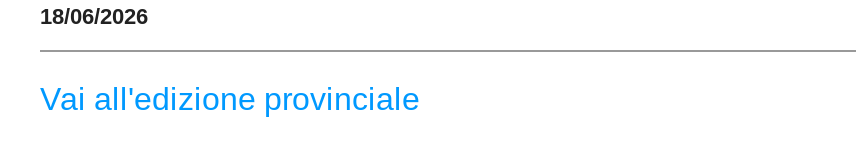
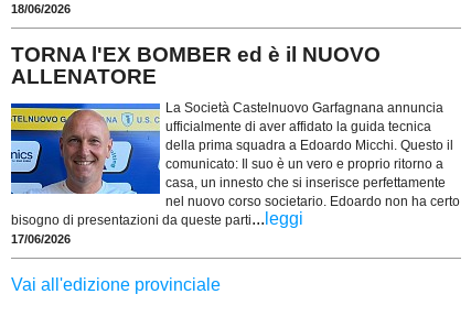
+ [image]
+ TORNA l'EX BOMBER ed è il NUOVO
+ ALLENATORE
+ La Società Castelnuovo Garfagnana annuncia
+ ufficialmente di aver affidato la guida tecnica
+ della prima squadra a Edoardo Micchi. Questo il
+ comunicato: Il suo è un vero e proprio ritorno a
+ casa, un innesto che si inserisce perfettamente
+ nel nuovo corso societario. Edoardo non ha certo
+ bisogno di presentazioni da queste parti... leggi
+ 17/06/2026
